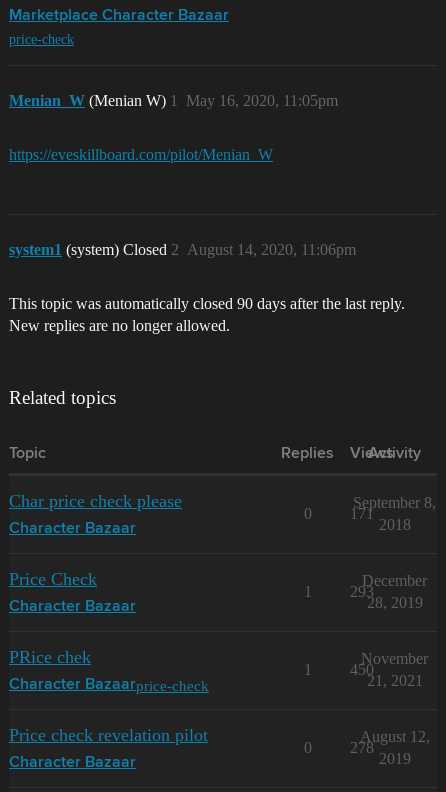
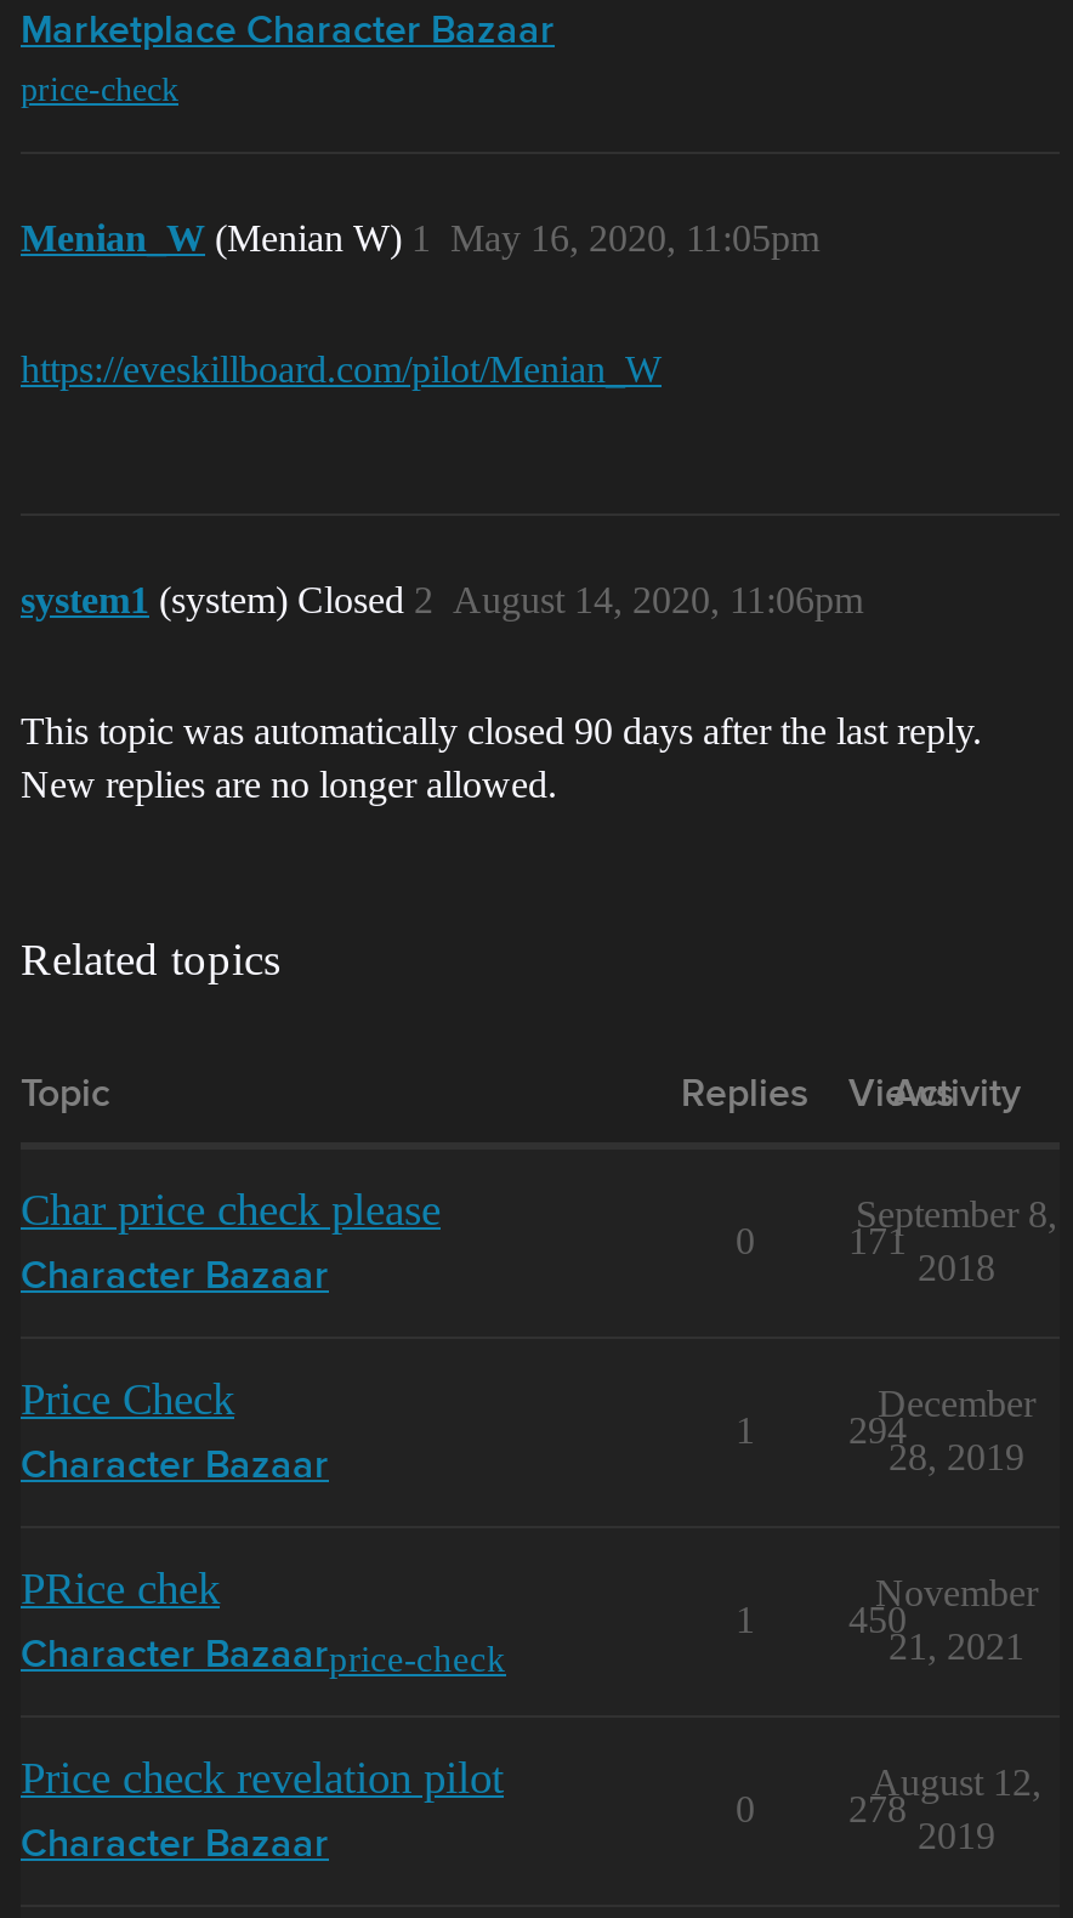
- 293
+ 294
